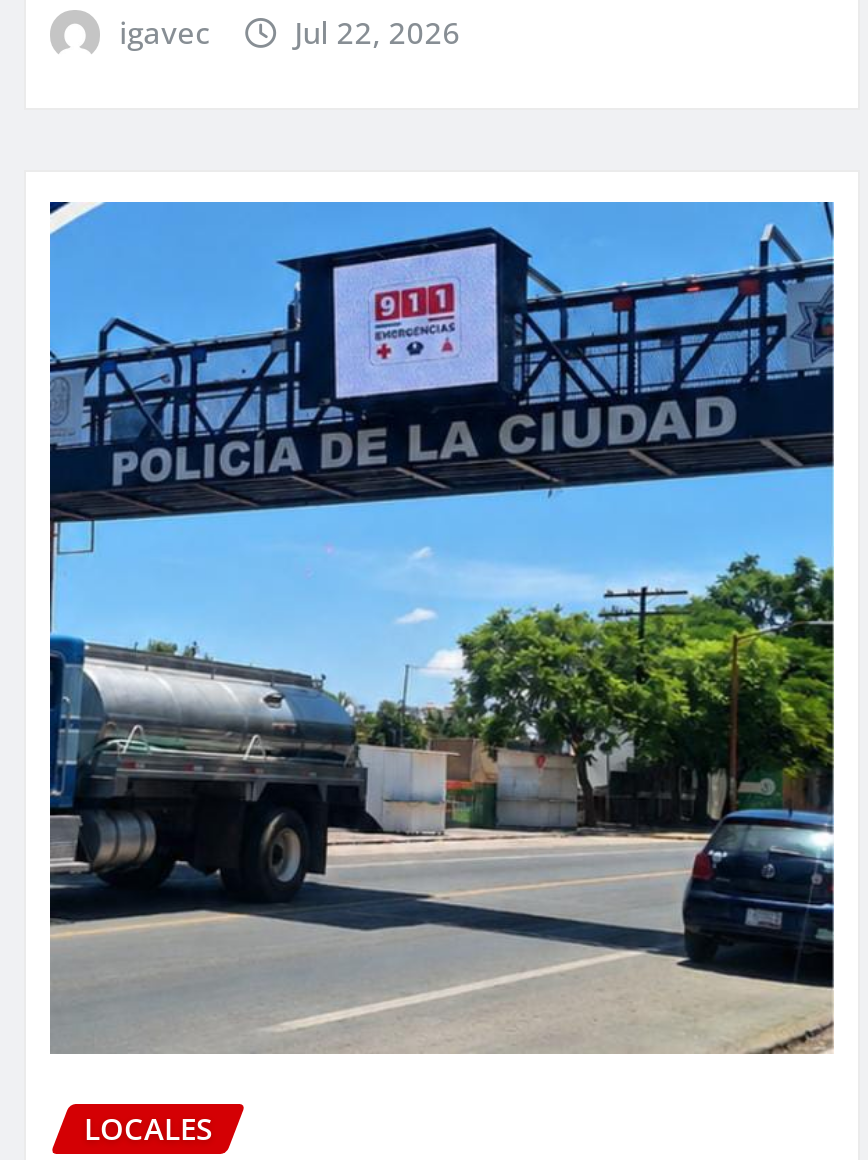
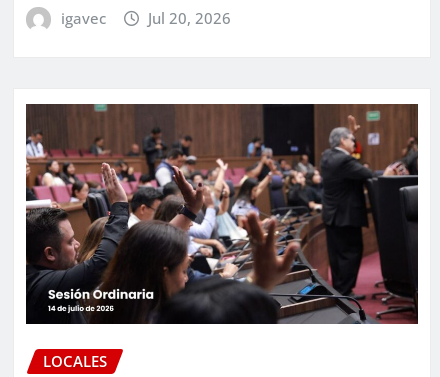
- Jul 22, 2026
+ Jul 20, 2026

- [image]
+ [image]
